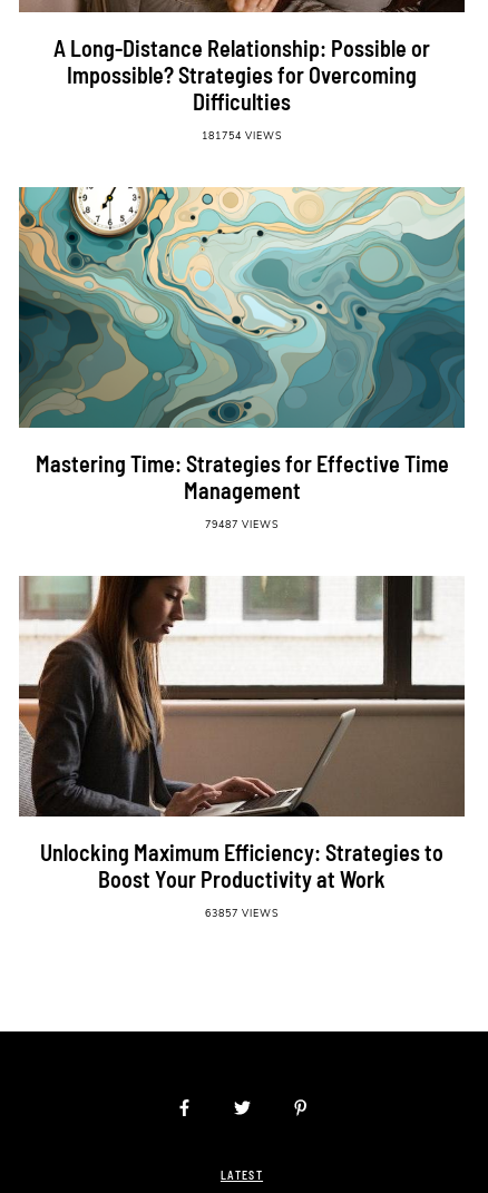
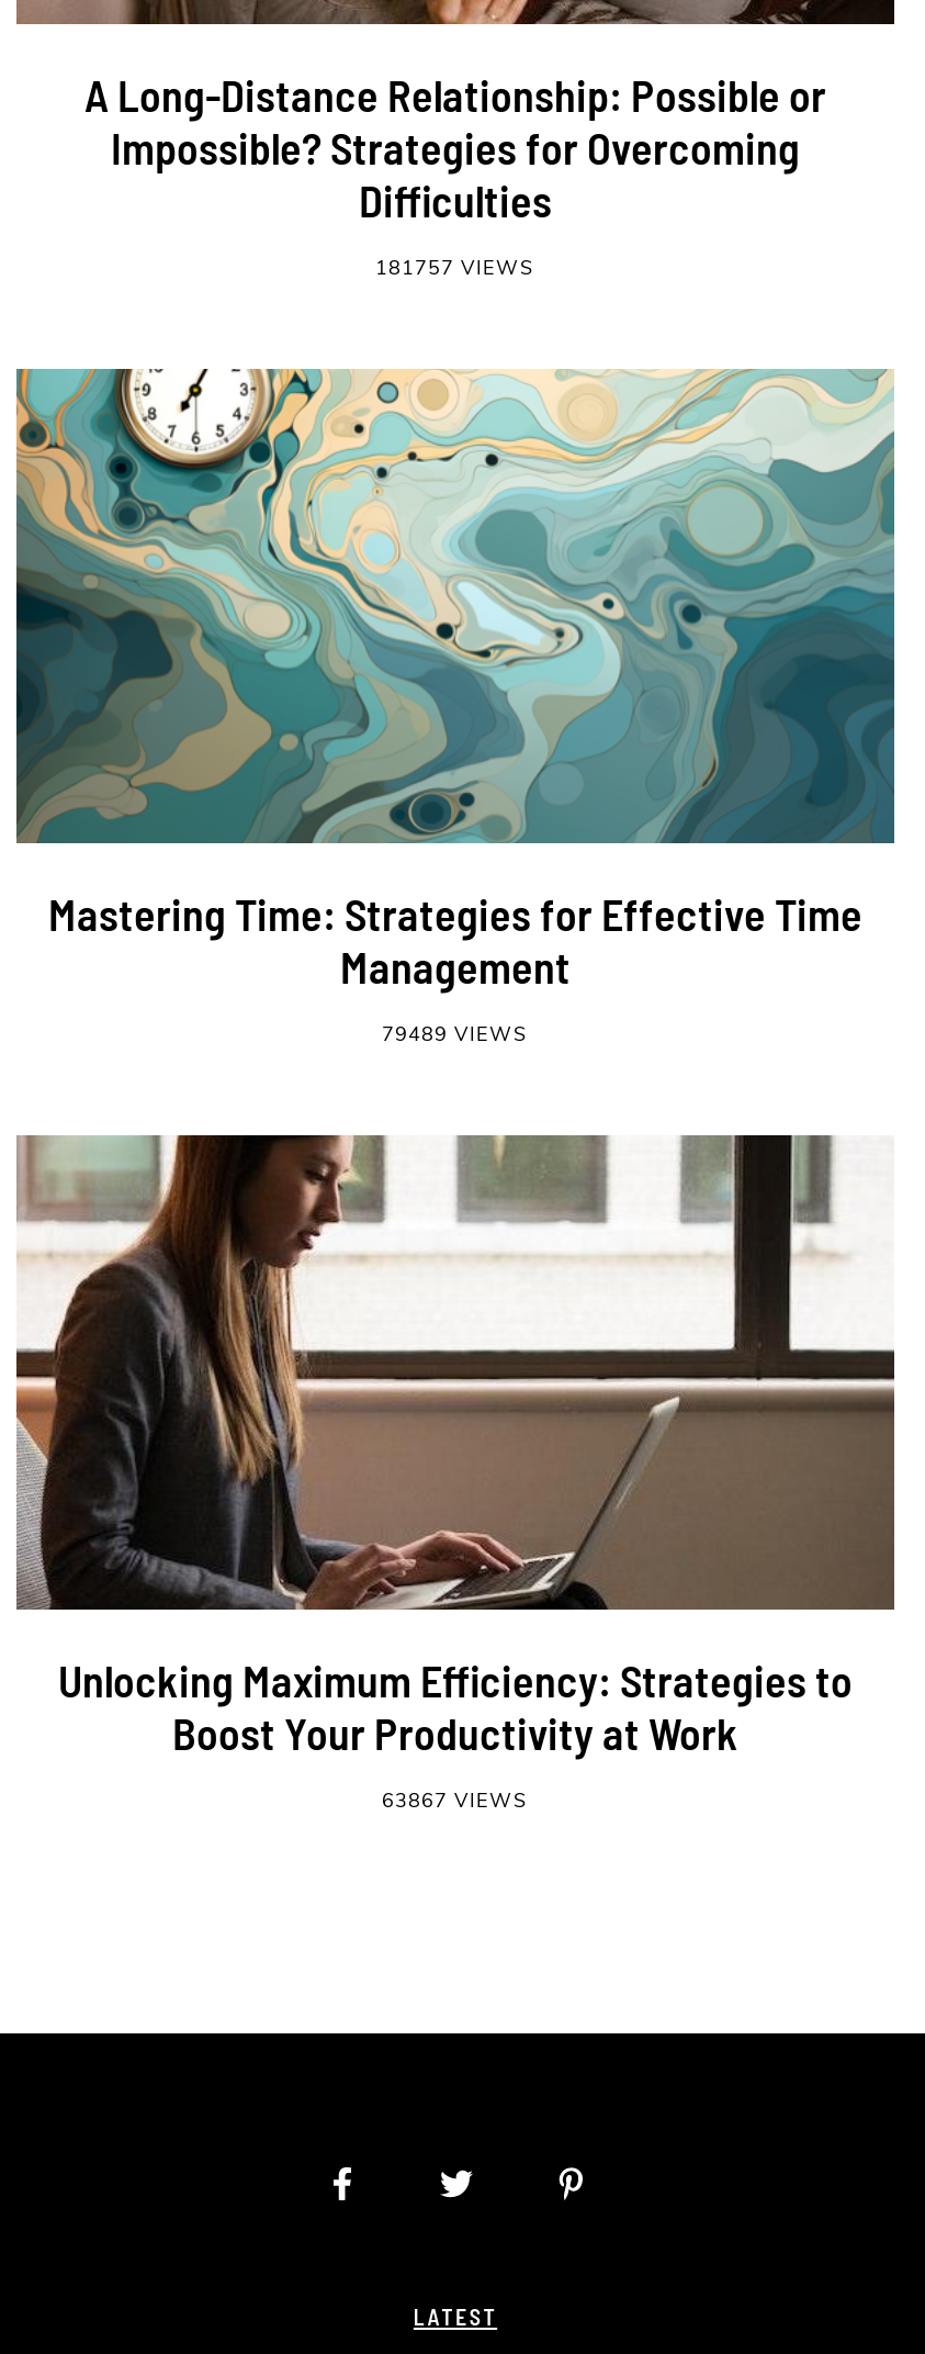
- 181754 VIEWS
+ 181757 VIEWS

- 79487 VIEWS
+ 79489 VIEWS

- 63857 VIEWS
+ 63867 VIEWS
